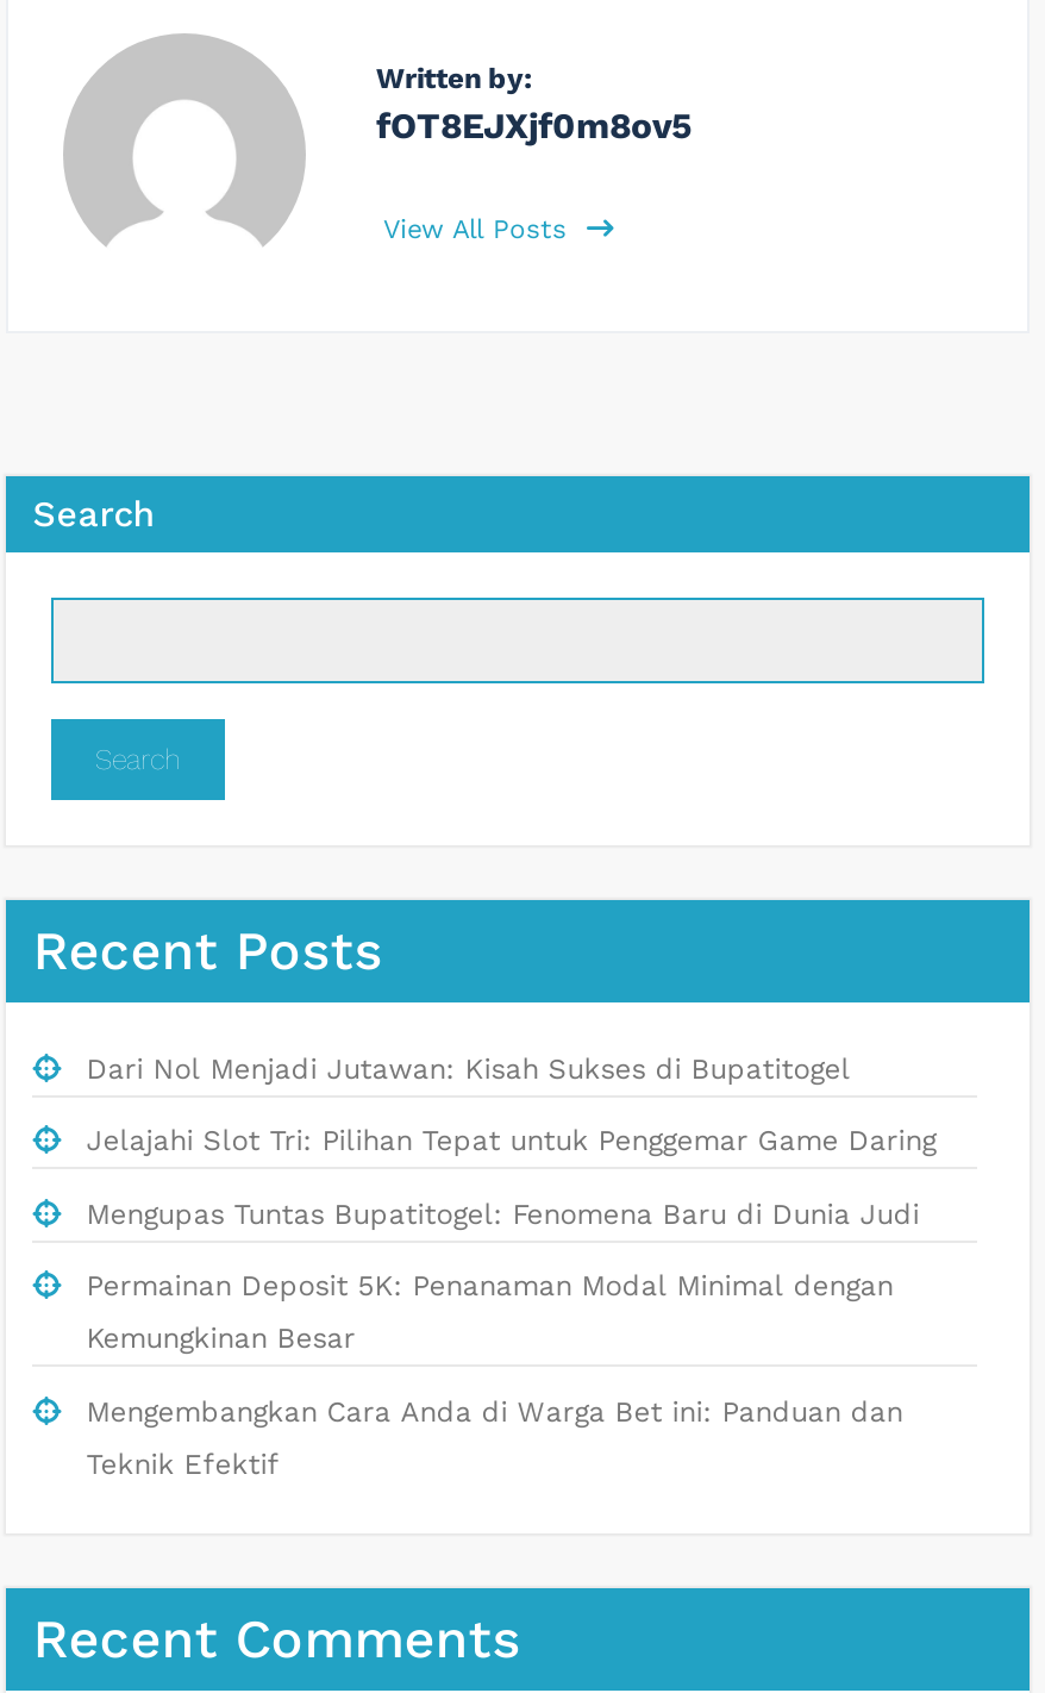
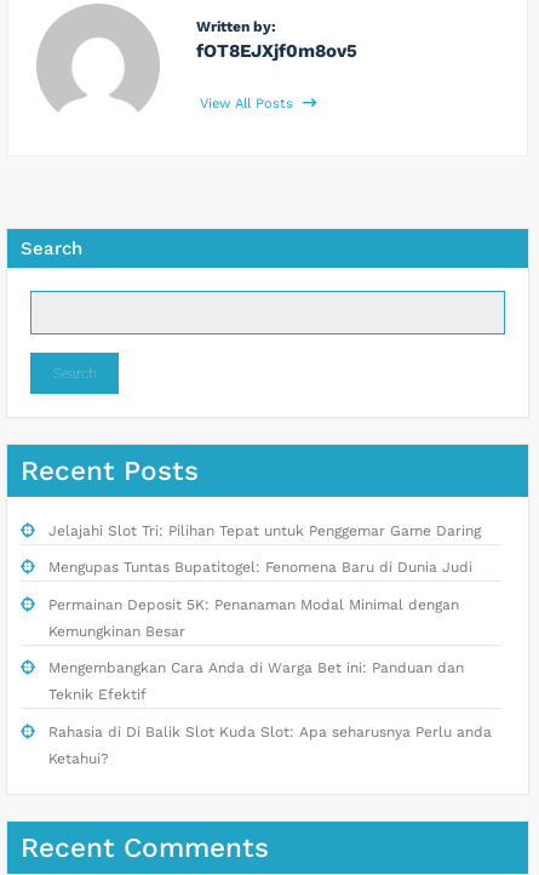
- Dari Nol Menjadi Jutawan: Kisah Sukses di Bupatitogel

moved up: Jelajahi Slot Tri: Pilihan Tepat untuk Penggemar Game Daring | Mengupas Tuntas Bupatitogel: Fenomena Baru di Dunia Judi | Permainan Deposit 5K: Penanaman Modal Minimal dengan | Kemungkinan Besar | Mengembangkan Cara Anda di Warga Bet ini: Panduan dan | Teknik Efektif

+ Rahasia di Di Balik Slot Kuda Slot: Apa seharusnya Perlu anda
+ Ketahui?
